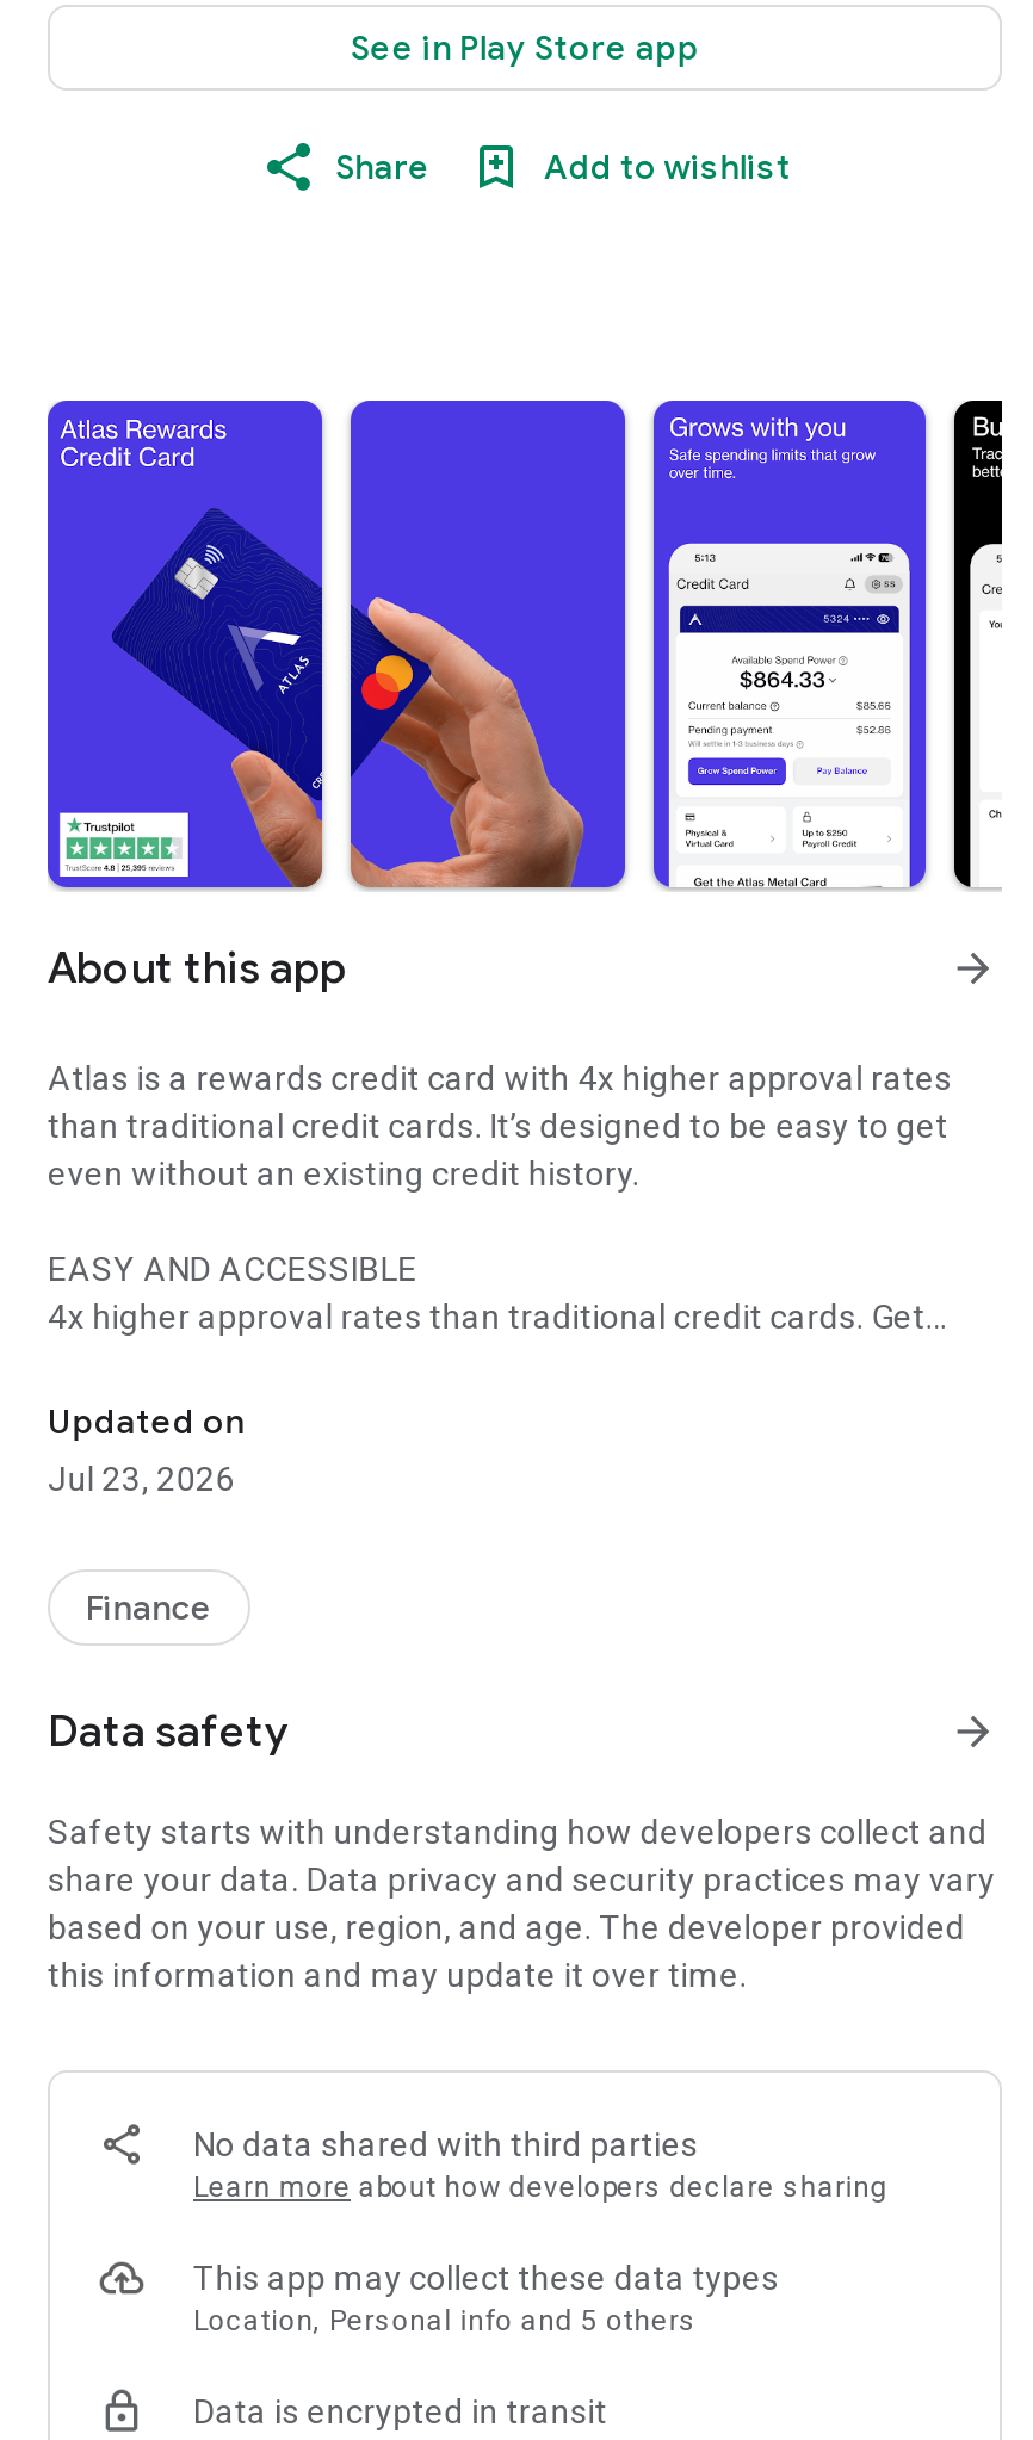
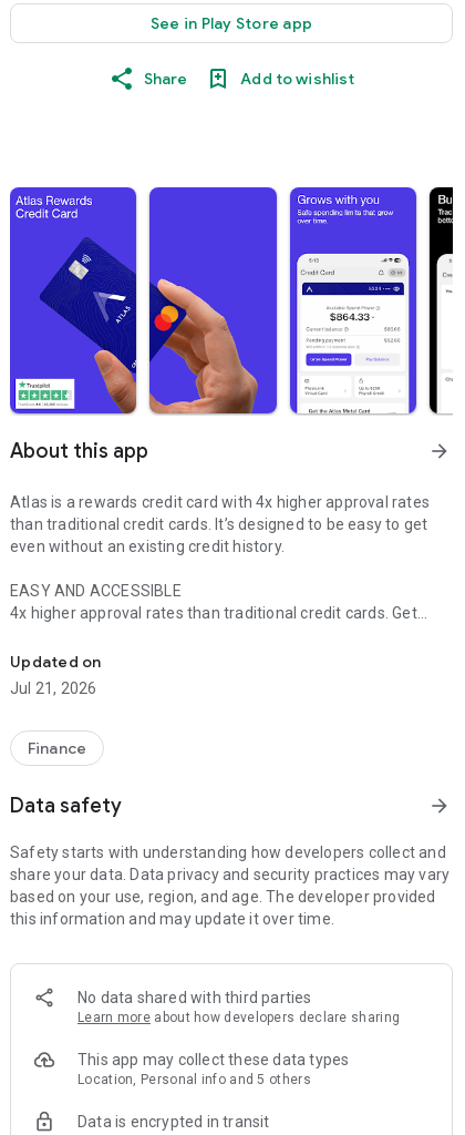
- Jul 23, 2026
+ Jul 21, 2026
